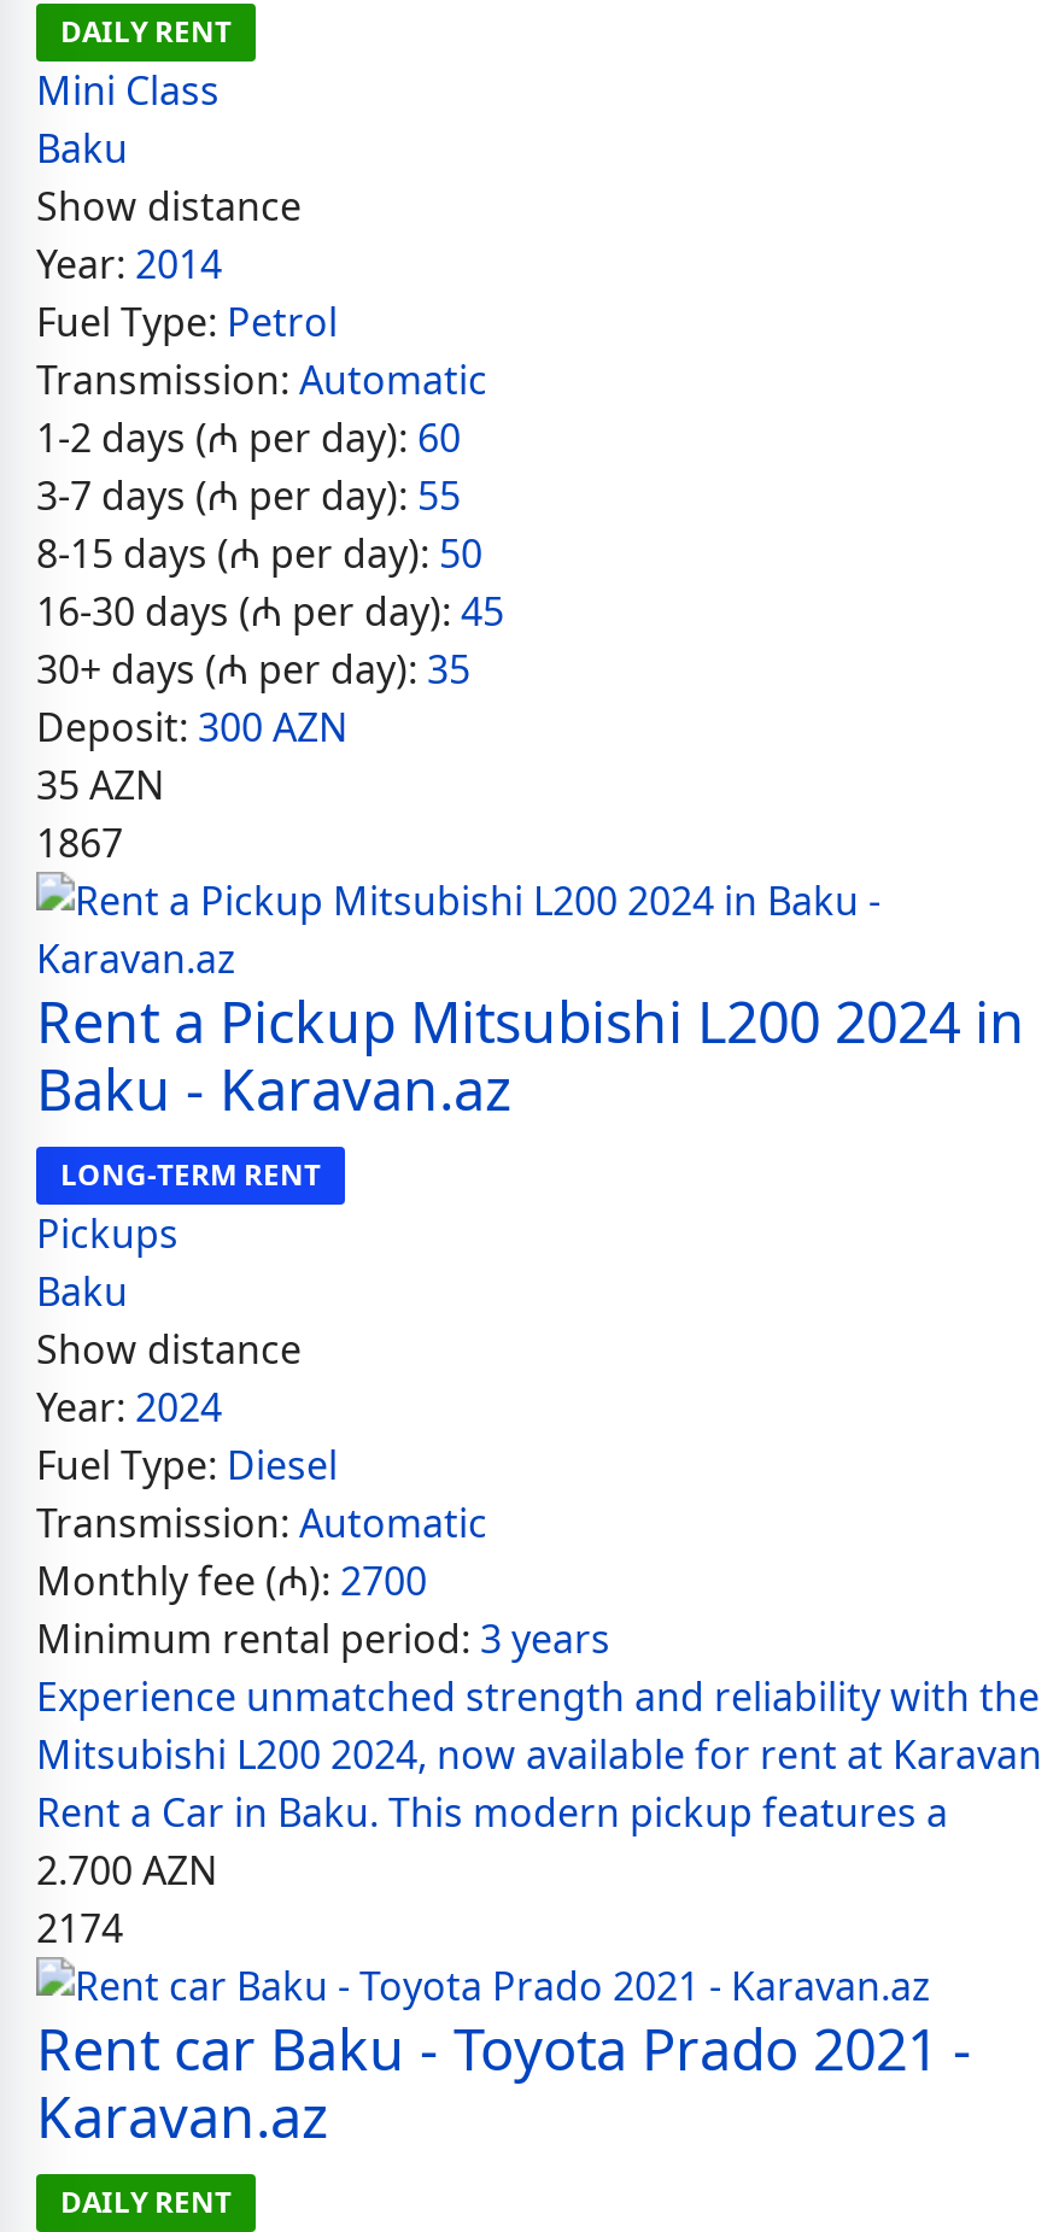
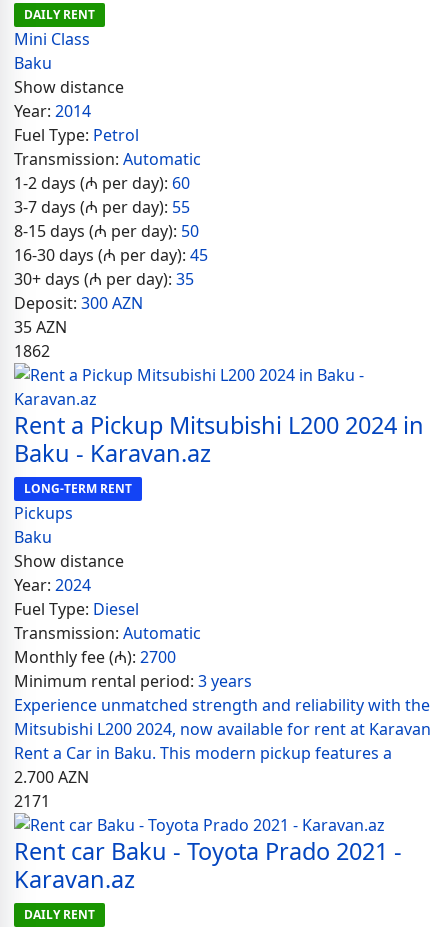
- 1867
+ 1862

- 2174
+ 2171
